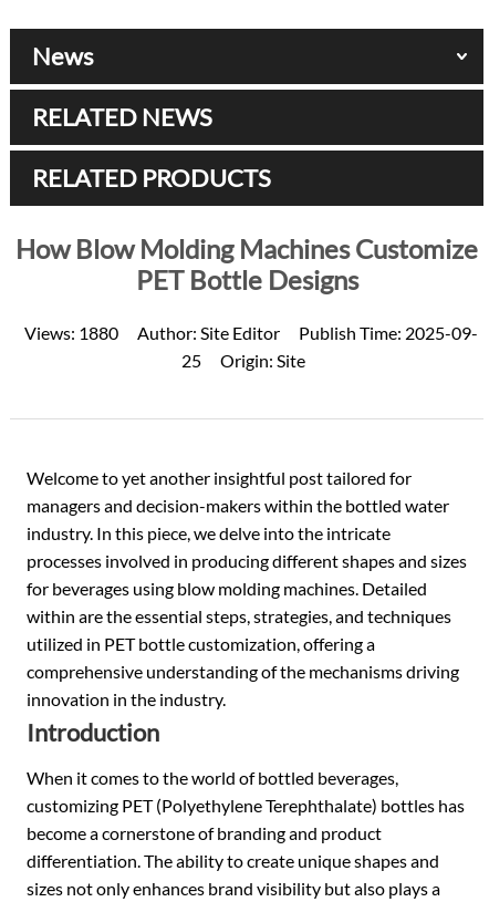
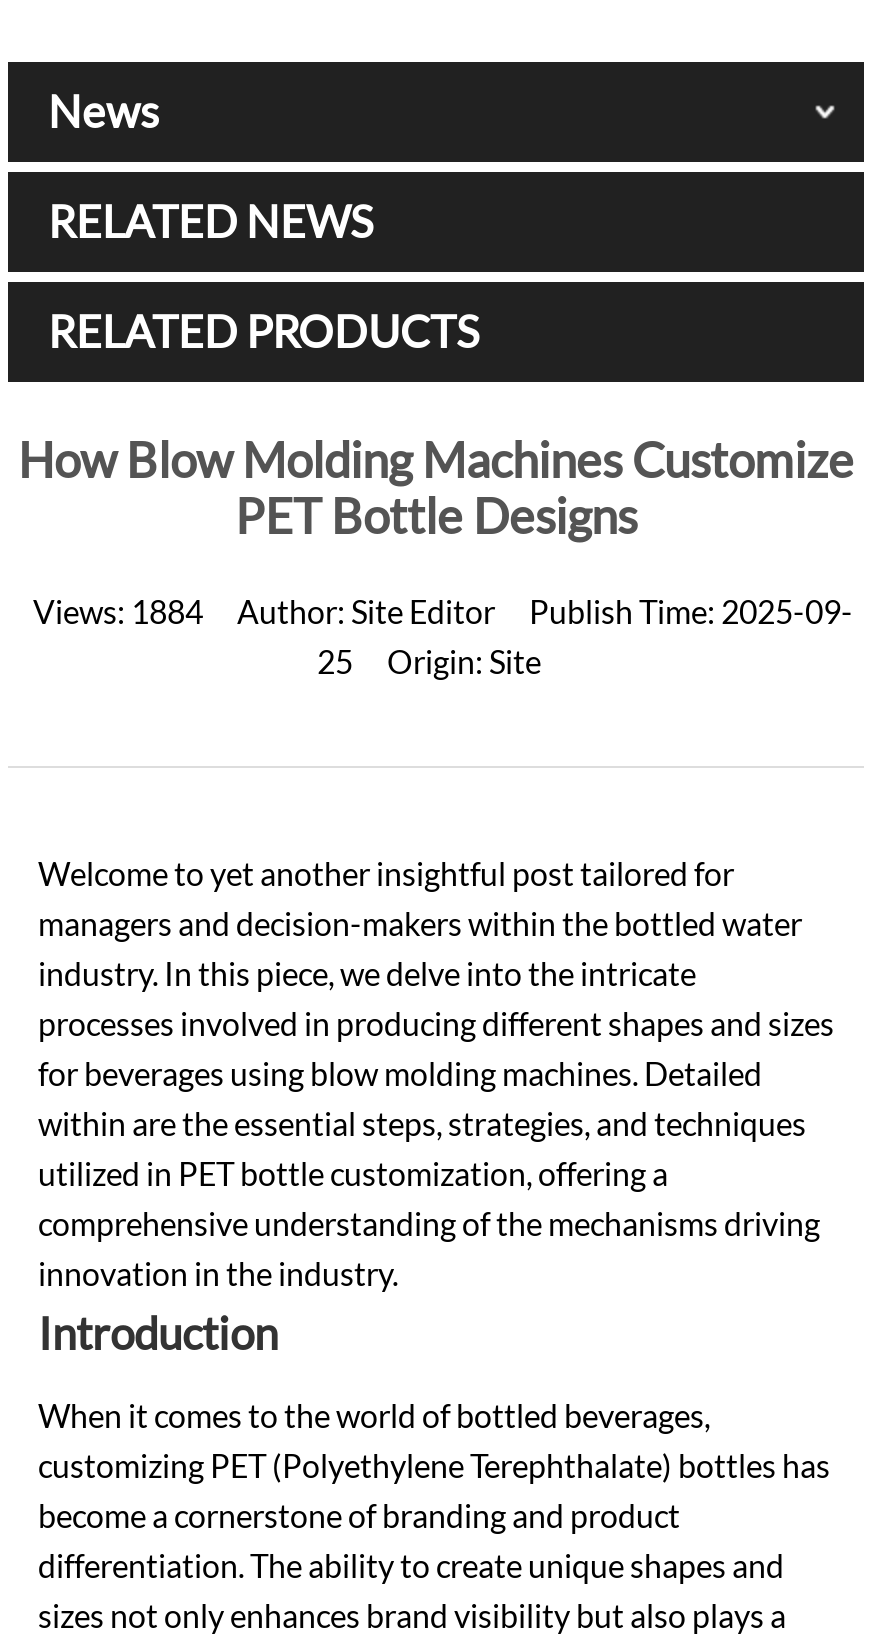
- Views: 1880 Author: Site Editor Publish Time: 2025-09-
+ Views: 1884 Author: Site Editor Publish Time: 2025-09-
